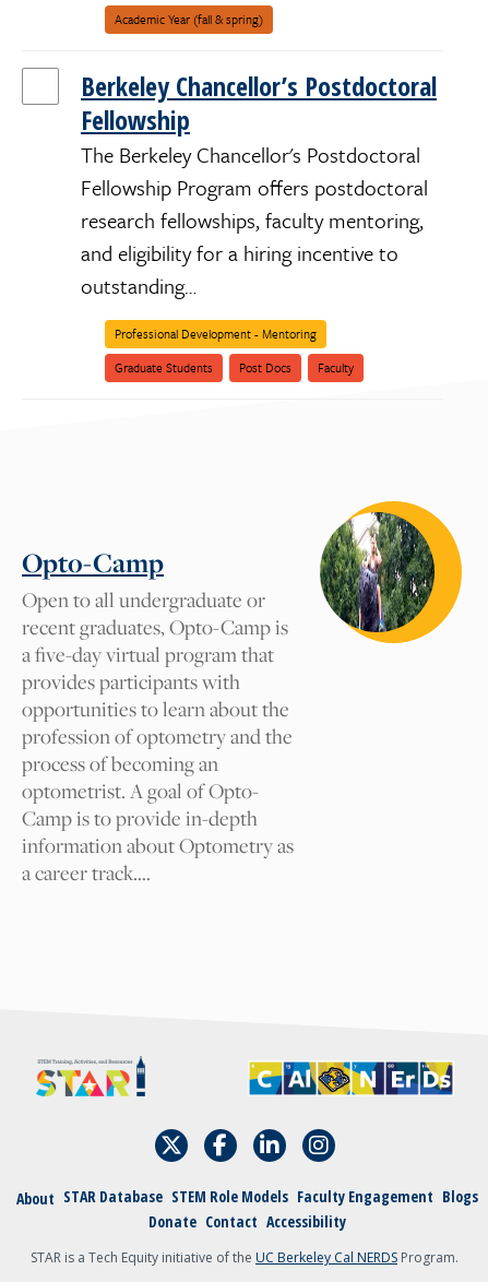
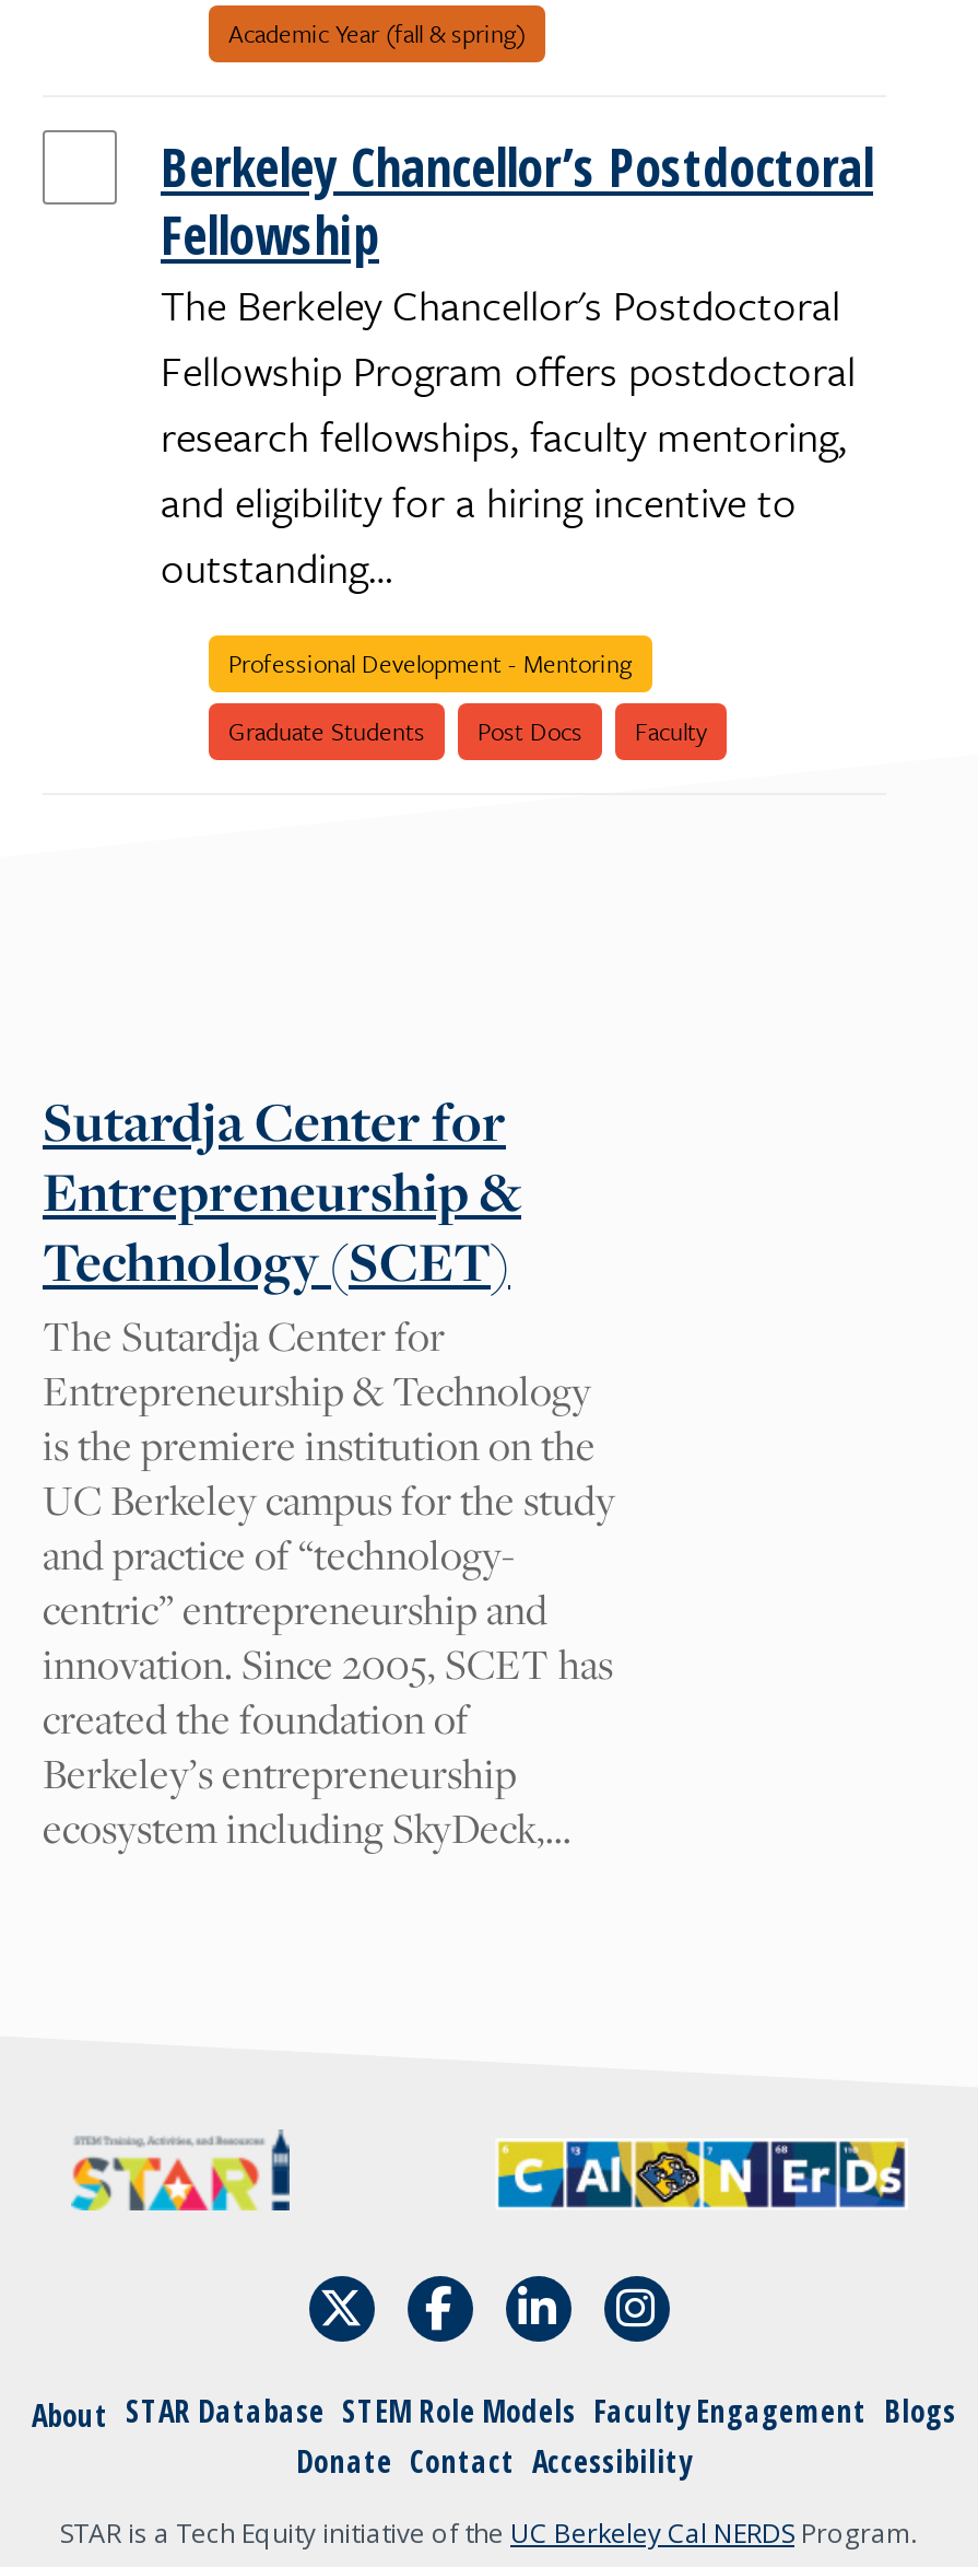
- [image]

- Opto-Camp
- Open to all undergraduate or
- recent graduates, Opto-Camp is
- a five-day virtual program that
- provides participants with
- opportunities to learn about the
- profession of optometry and the
- process of becoming an
- optometrist. A goal of Opto-
- Camp is to provide in-depth
- information about Optometry as
- a career track.…
+ Sutardja Center for
+ Entrepreneurship &
+ Technology (SCET)
+ The Sutardja Center for
+ Entrepreneurship & Technology
+ is the premiere institution on the
+ UC Berkeley campus for the study
+ and practice of “technology-
+ centric” entrepreneurship and
+ innovation. Since 2005, SCET has
+ created the foundation of
+ Berkeley’s entrepreneurship
+ ecosystem including SkyDeck,…
